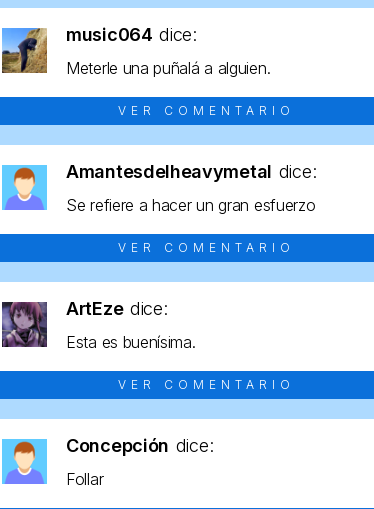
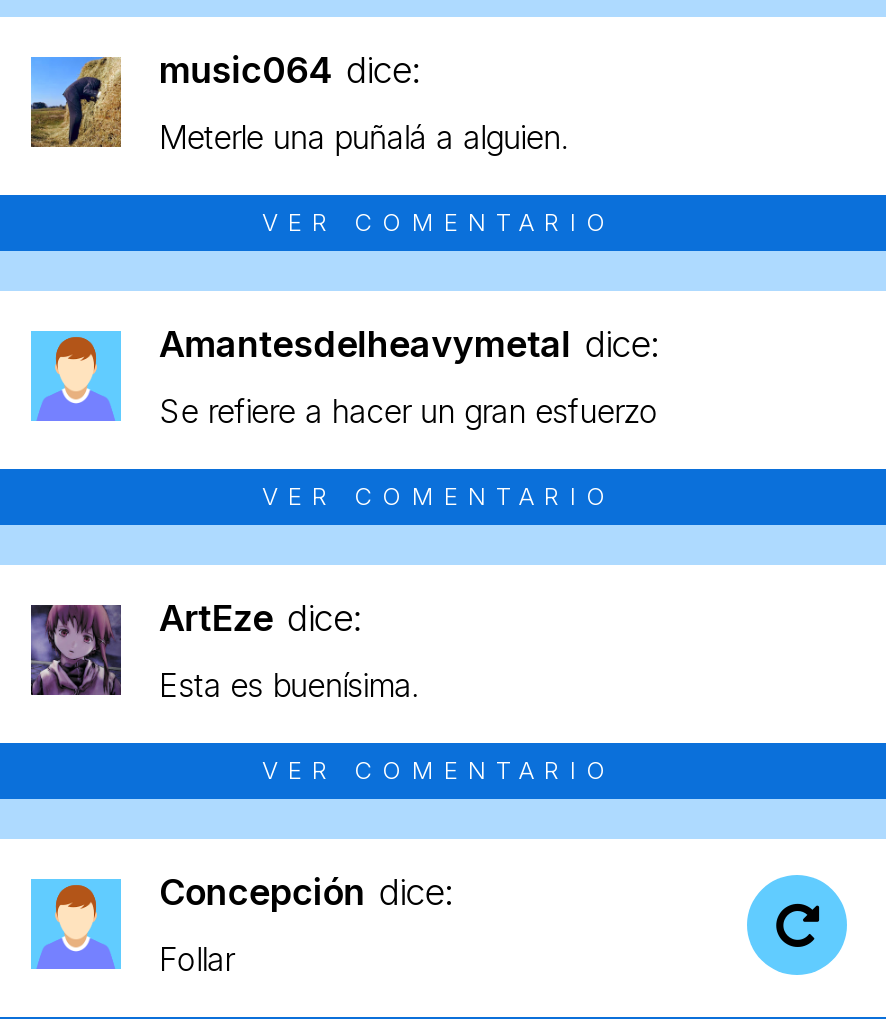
+ [image]
